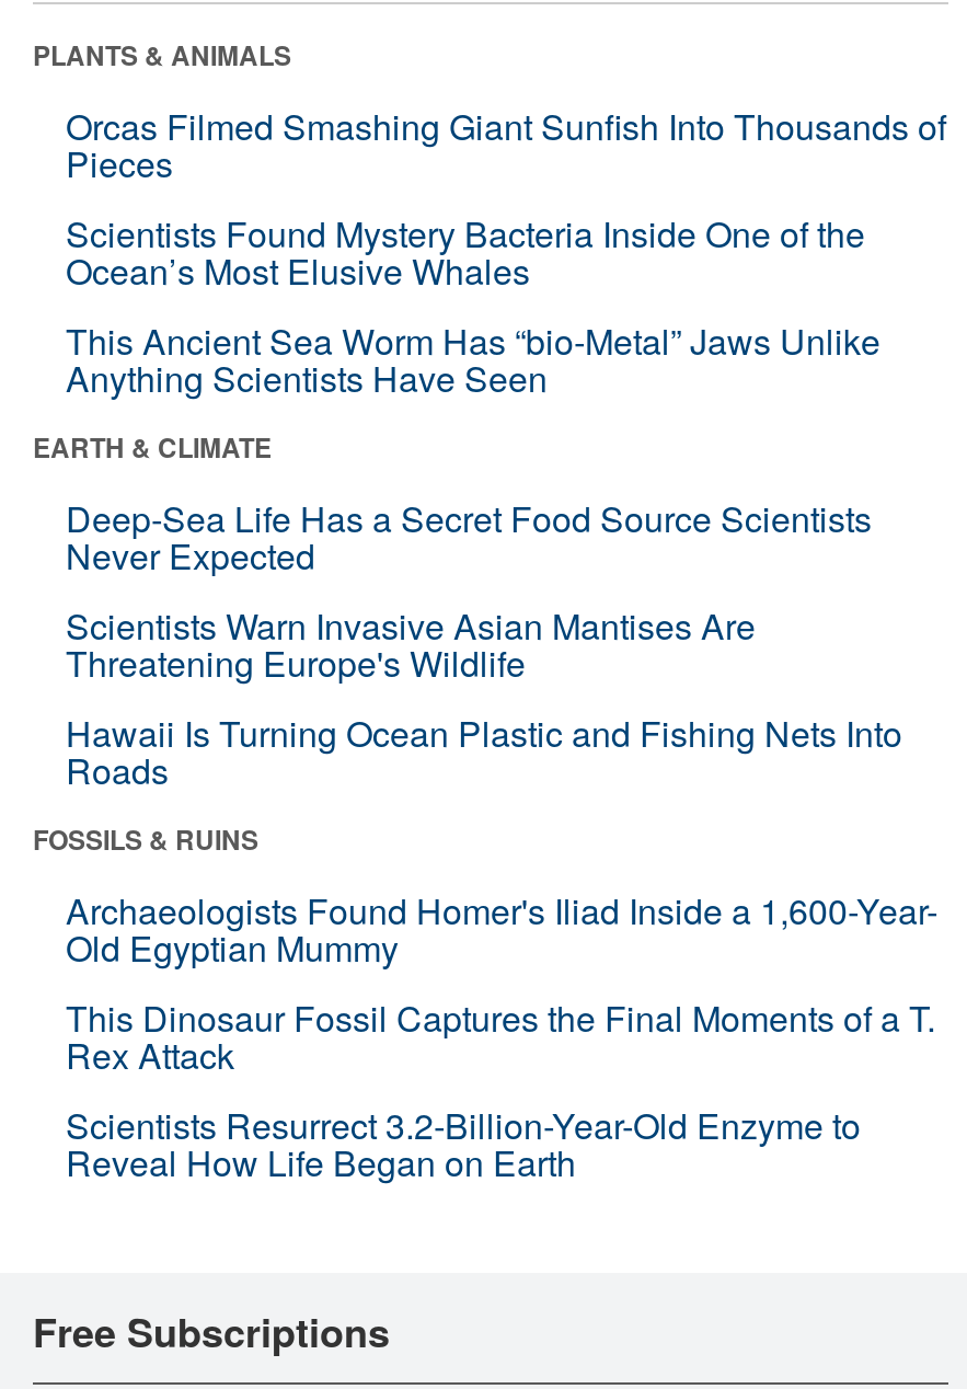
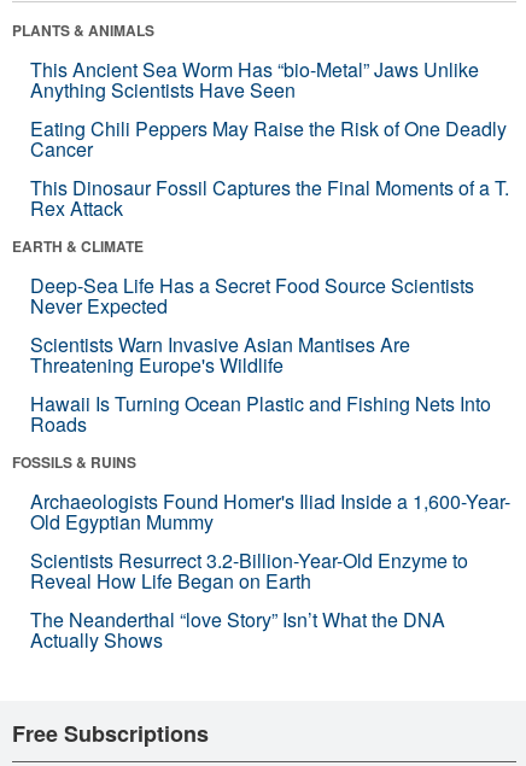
- Orcas Filmed Smashing Giant Sunfish Into Thousands of
- Pieces
- Scientists Found Mystery Bacteria Inside One of the
- Ocean’s Most Elusive Whales

moved up: This Ancient Sea Worm Has “bio-Metal” Jaws Unlike | Anything Scientists Have Seen

+ Eating Chili Peppers May Raise the Risk of One Deadly
+ Cancer

moved up: This Dinosaur Fossil Captures the Final Moments of a T. | Rex Attack

moved up: Scientists Resurrect 3.2-Billion-Year-Old Enzyme to | Reveal How Life Began on Earth

+ The Neanderthal “love Story” Isn’t What the DNA
+ Actually Shows
